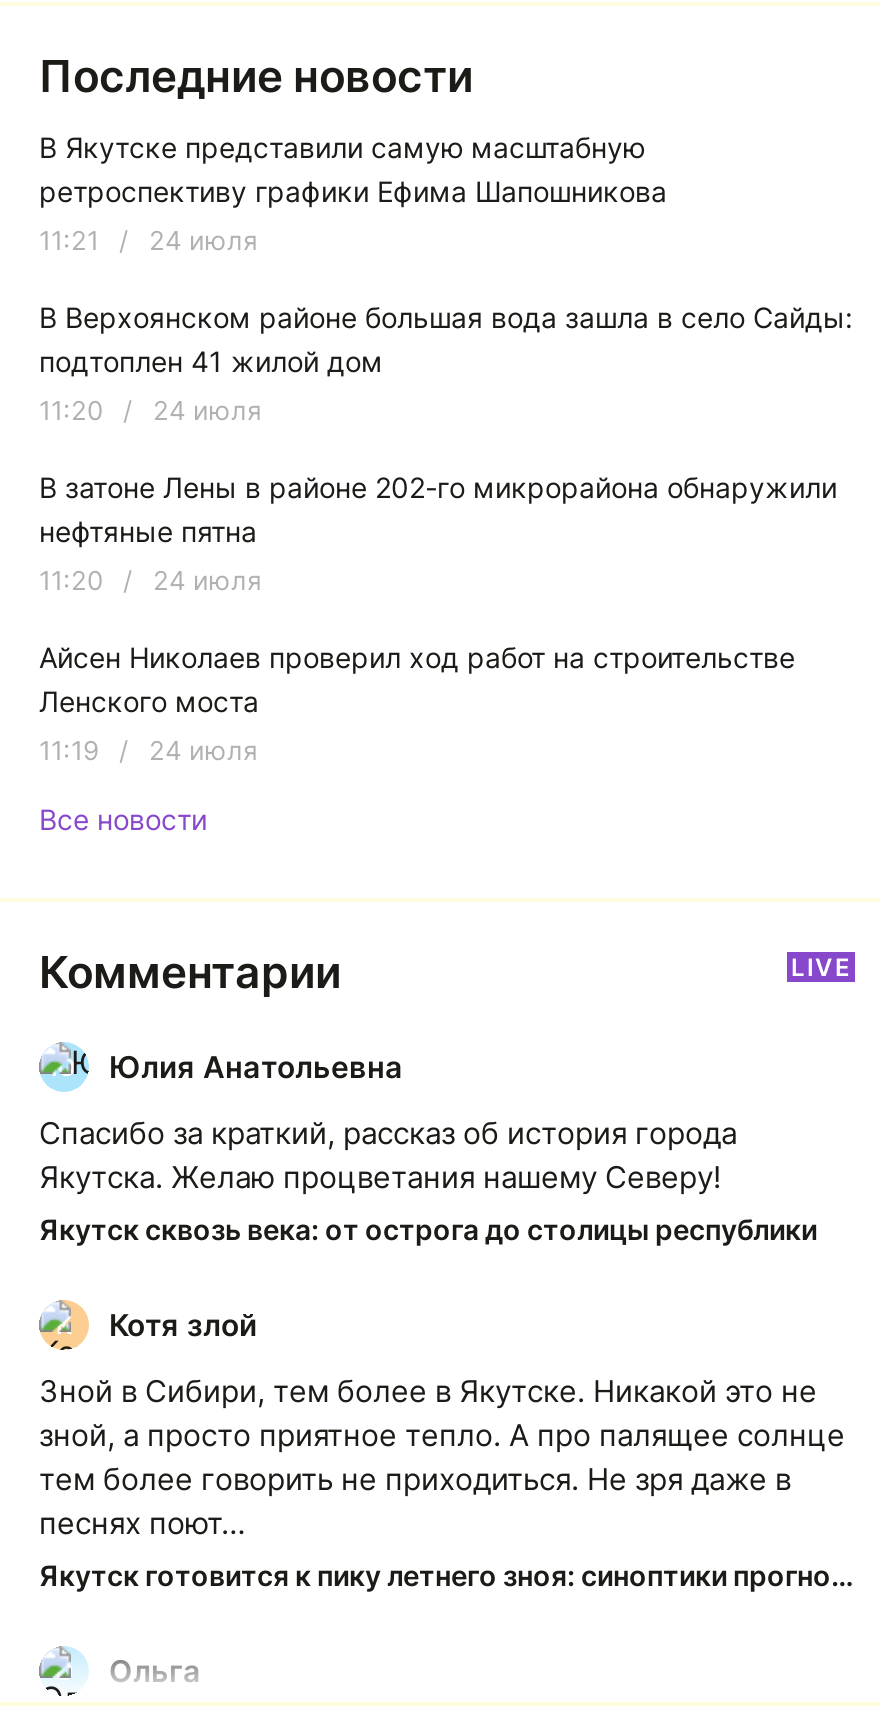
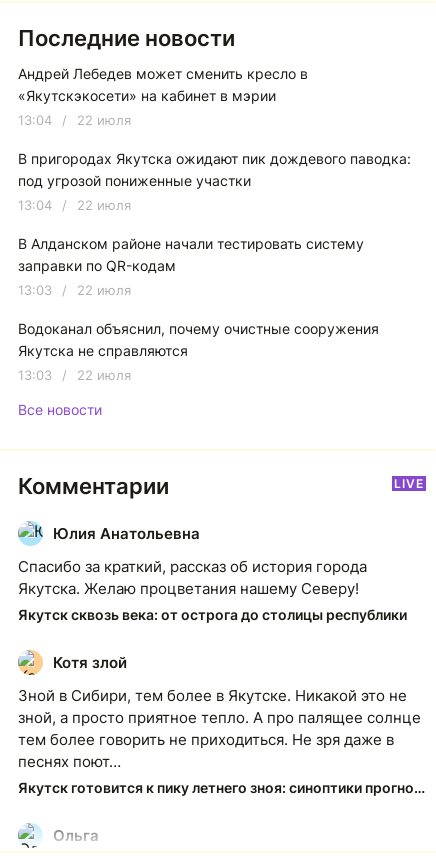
- В Якутске представили самую масштабную
- ретроспективу графики Ефима Шапошникова
+ Андрей Лебедев может сменить кресло в
+ «Якутскэкосети» на кабинет в мэрии

- 11:21 / 24 июля
+ 13:04 / 22 июля

- В Верхоянском районе большая вода зашла в село Сайды:
- подтоплен 41 жилой дом
+ В пригородах Якутска ожидают пик дождевого паводка:
+ под угрозой пониженные участки

- 11:20 / 24 июля
+ 13:04 / 22 июля

- В затоне Лены в районе 202-го микрорайона обнаружили
- нефтяные пятна
+ В Алданском районе начали тестировать систему
+ заправки по QR-кодам

- 11:20 / 24 июля
+ 13:03 / 22 июля

- Айсен Николаев проверил ход работ на строительстве
- Ленского моста
+ Водоканал объяснил, почему очистные сооружения
+ Якутска не справляются

- 11:19 / 24 июля
+ 13:03 / 22 июля
